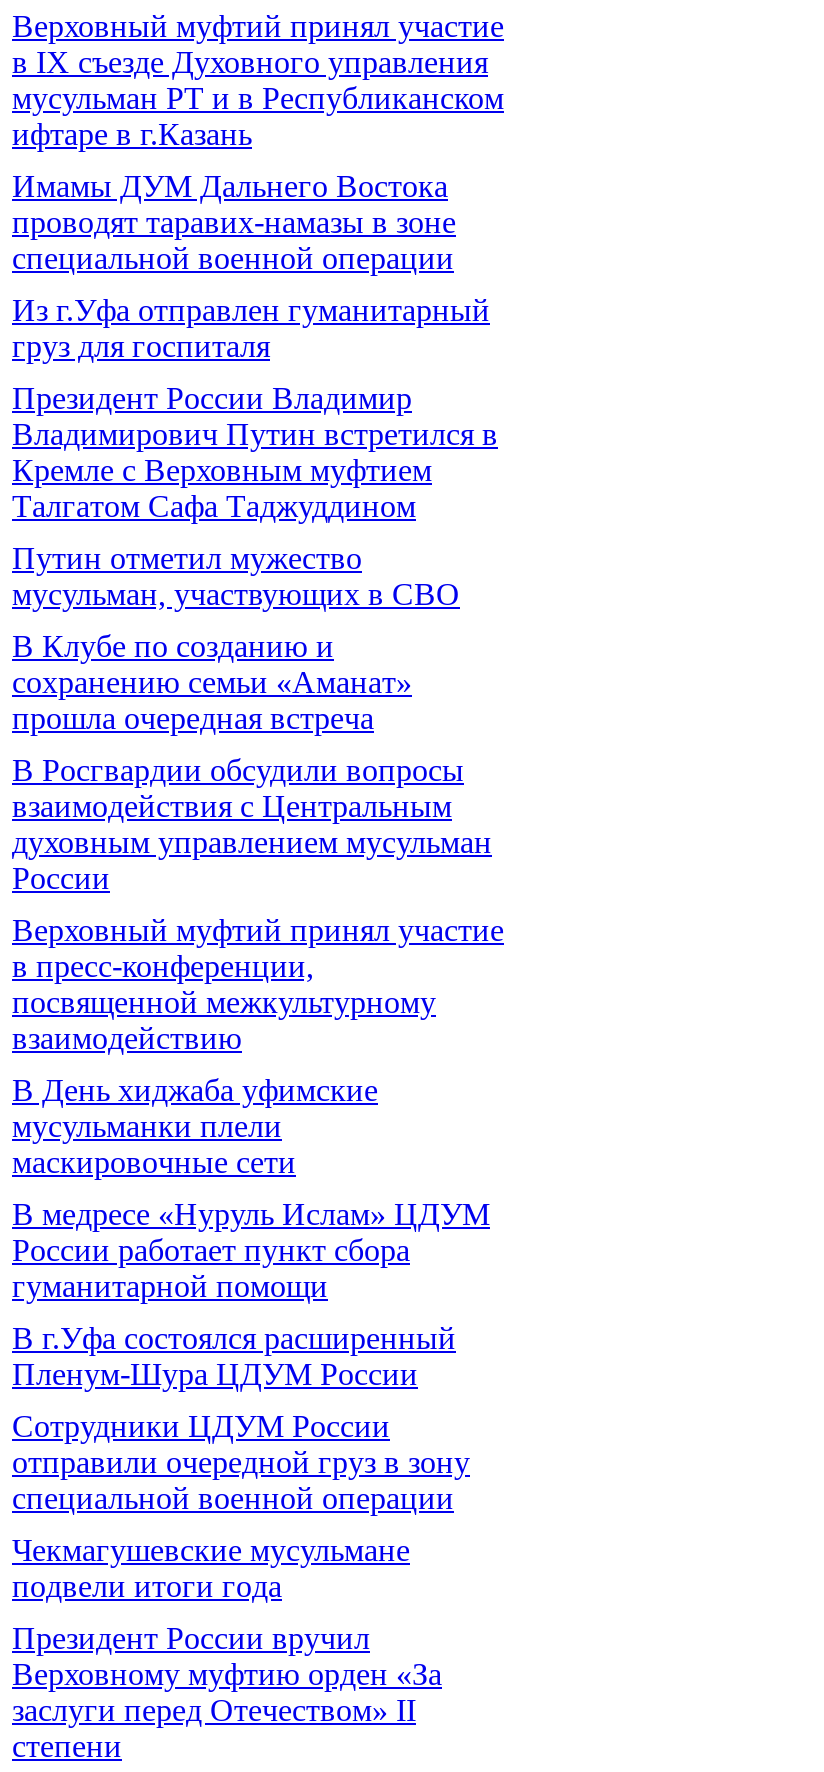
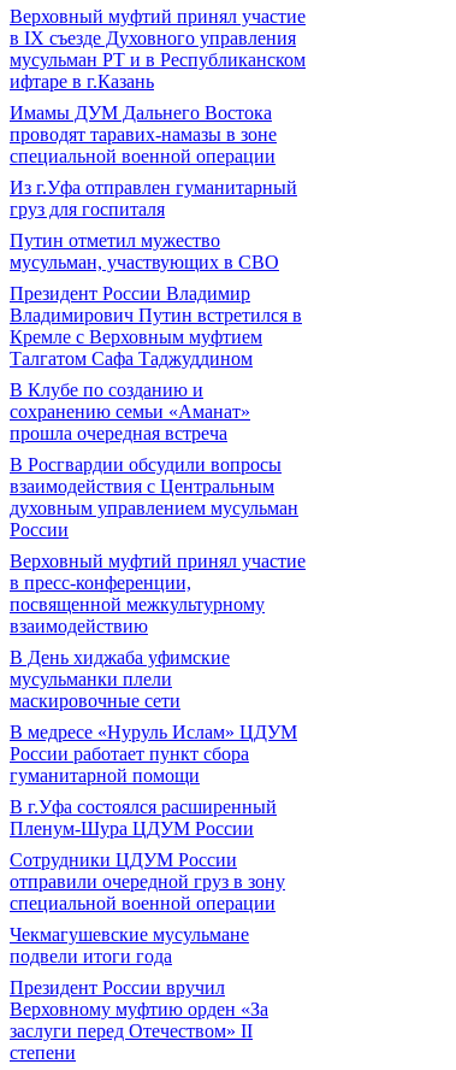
moved down: Президент России Владимир | Владимирович Путин встретился в | Кремле с Верховным муфтием | Талгатом Сафа Таджуддином

moved up: Путин отметил мужество | мусульман, участвующих в СВО
